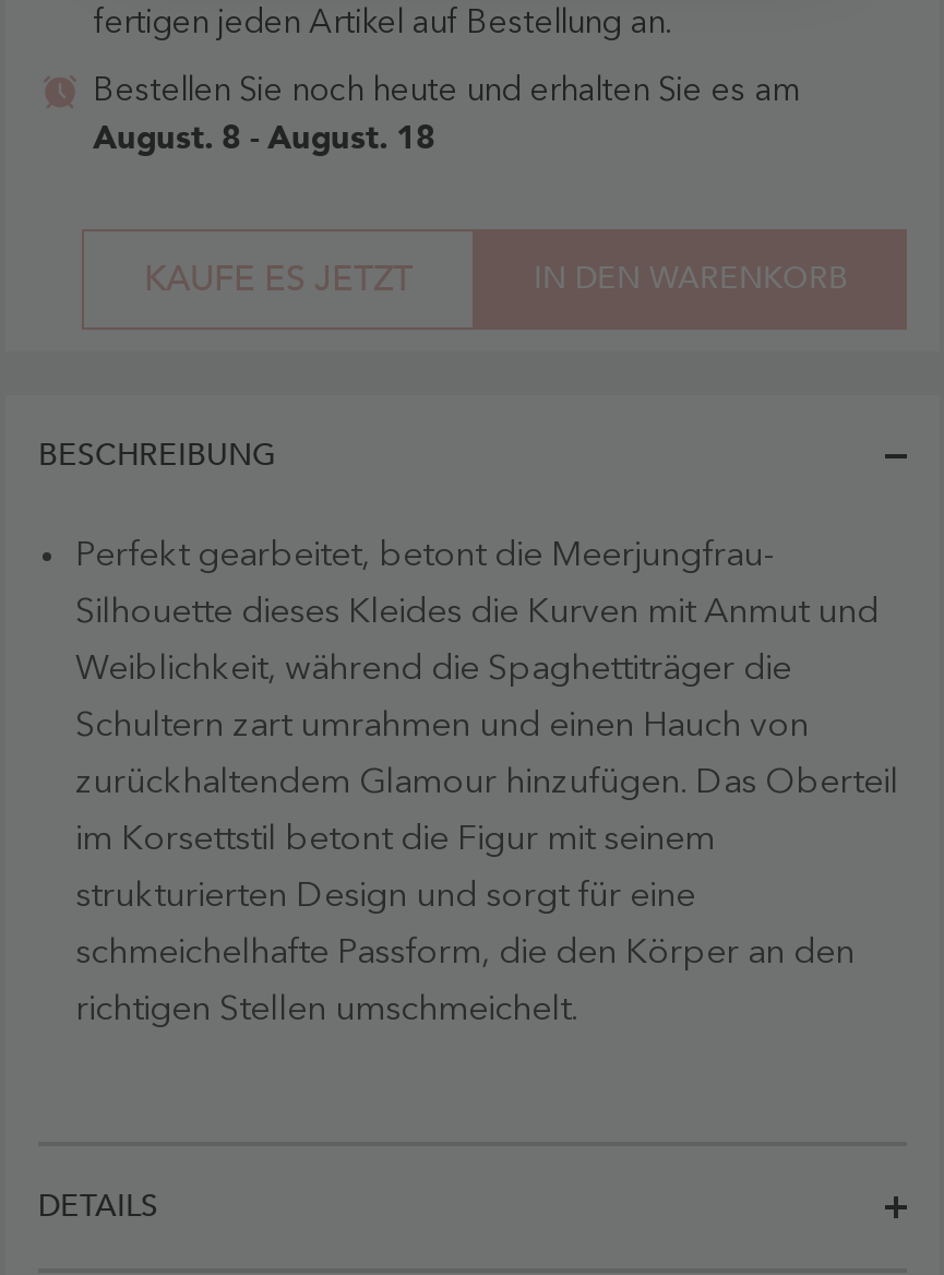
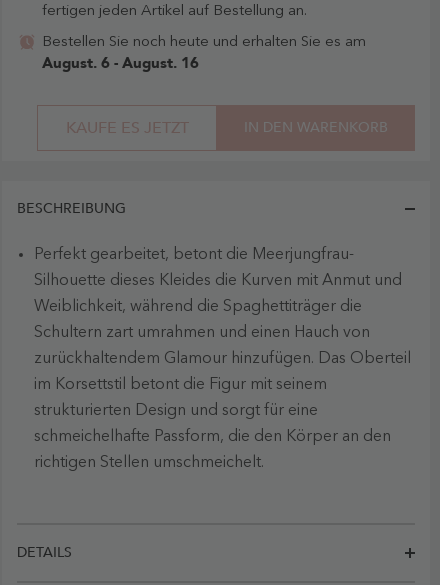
- August. 8 - August. 18
+ August. 6 - August. 16
